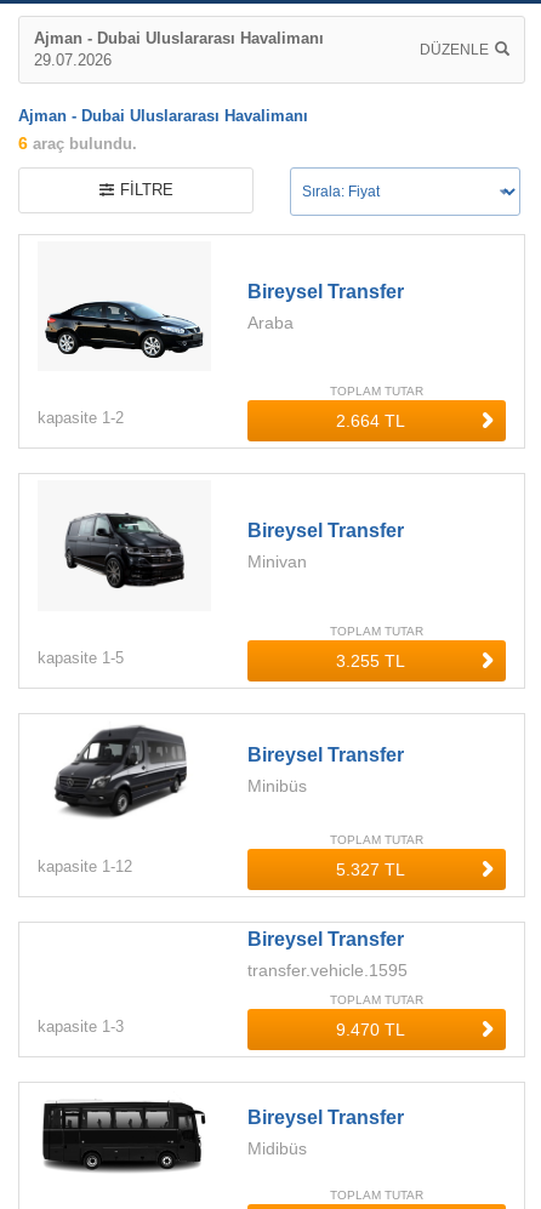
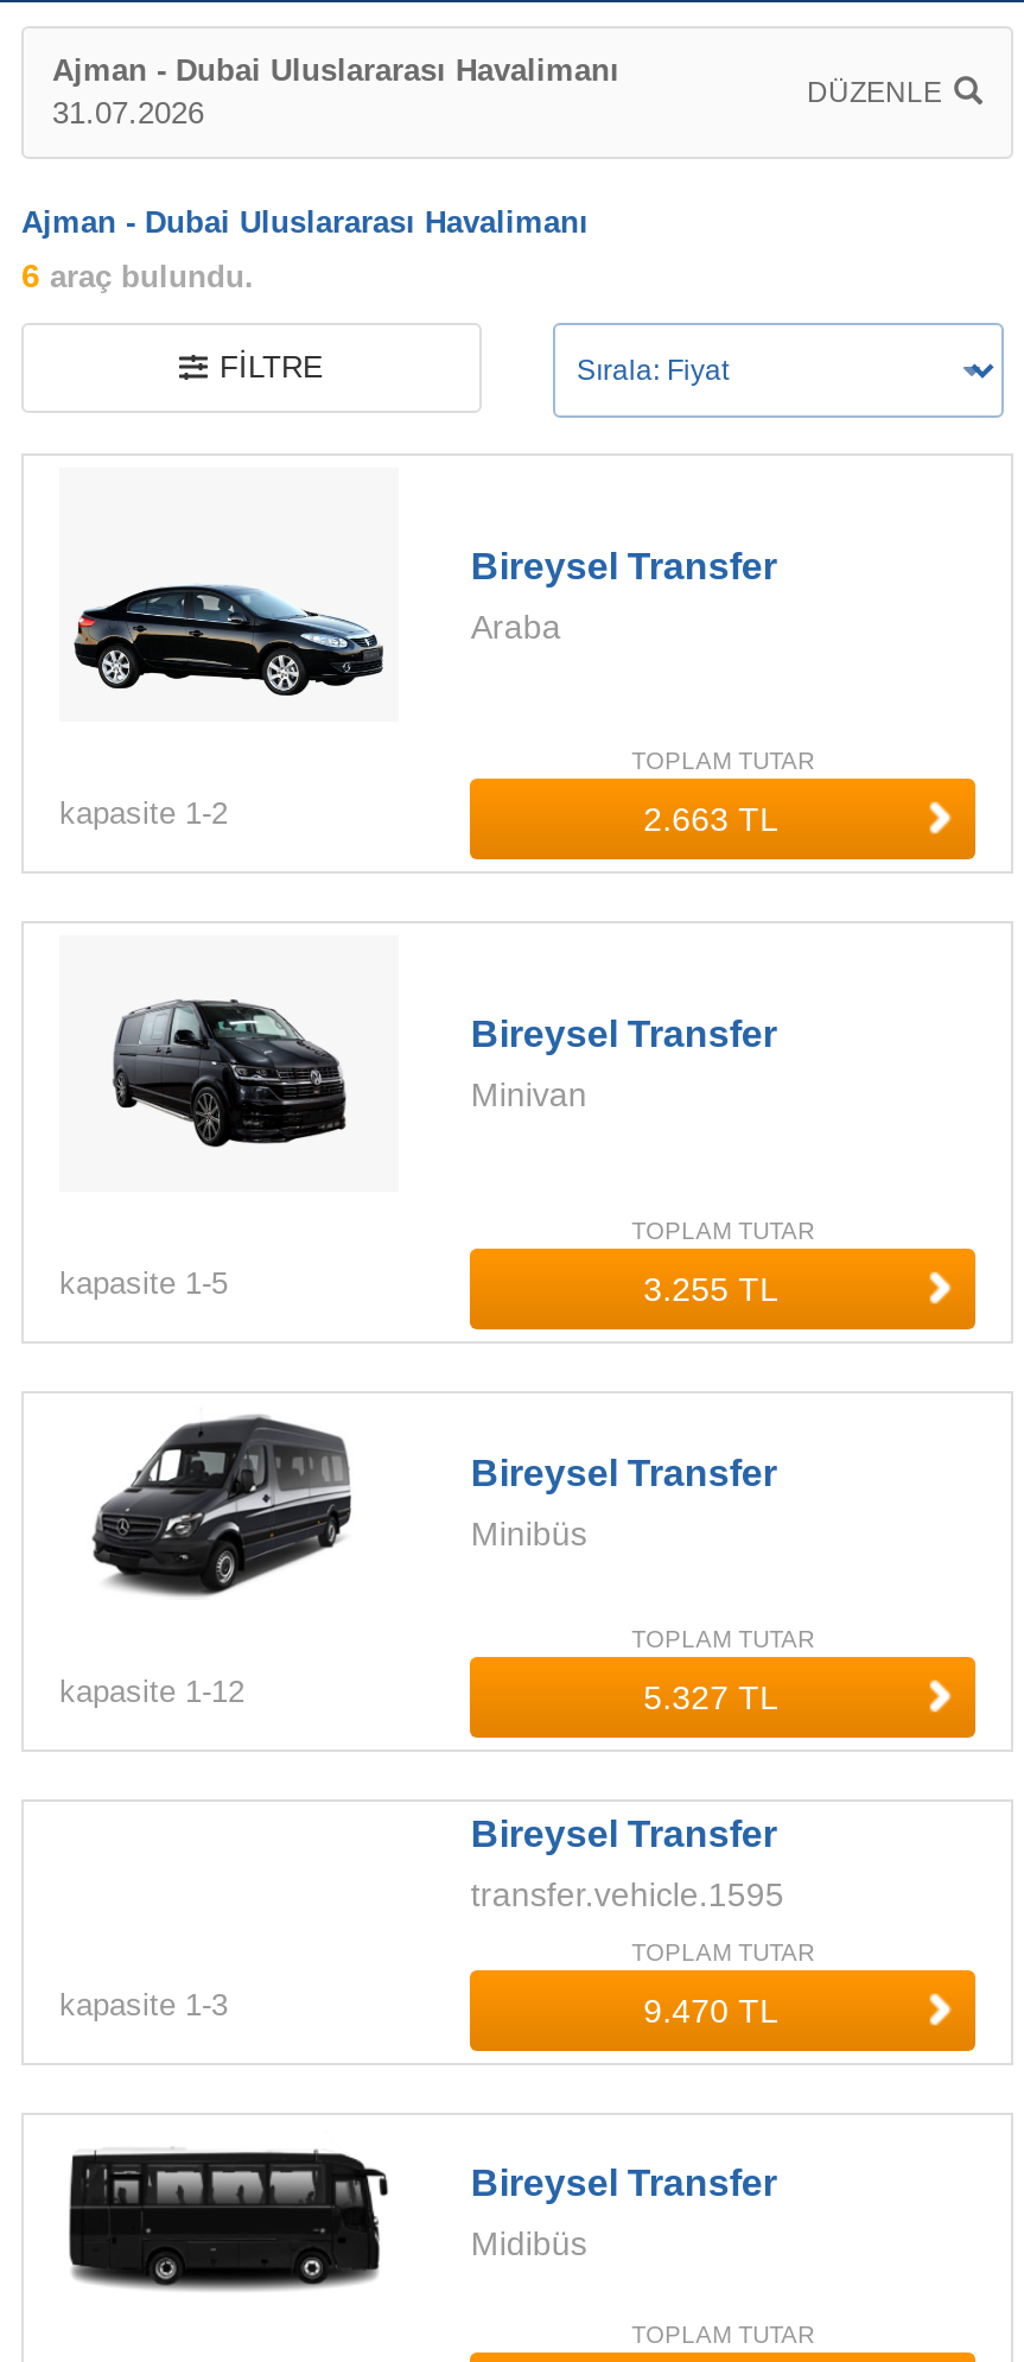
- 29.07.2026
+ 31.07.2026
